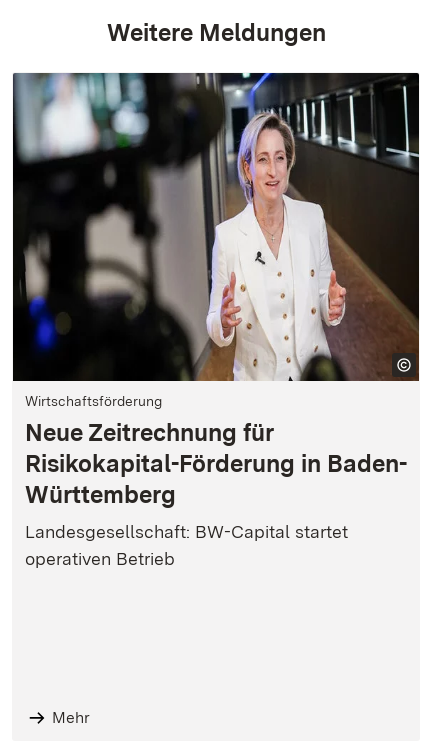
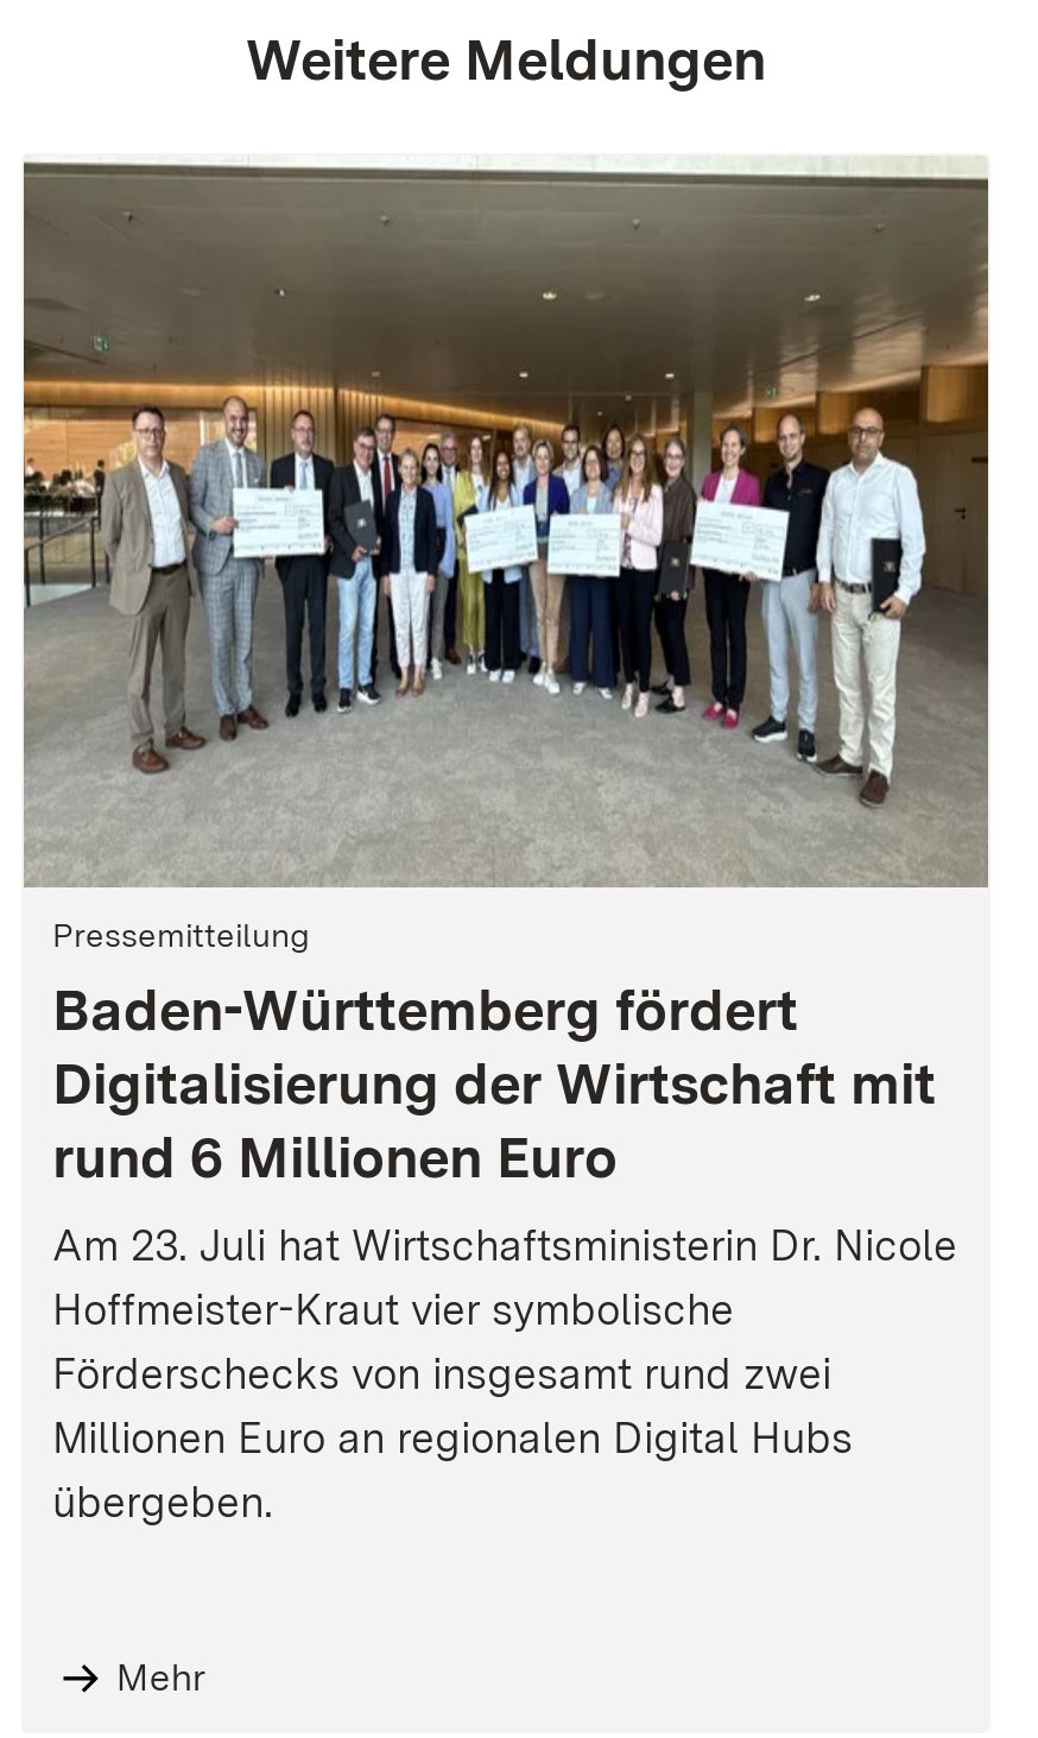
- [image]
- Wirtschaftsförderung
- Neue Zeitrechnung für
- Risikokapital-Förderung in Baden-
- Württemberg
- Landesgesellschaft: BW-Capital startet
- operativen Betrieb
+ [image]
+ Pressemitteilung
+ Baden-Württemberg fördert
+ Digitalisierung der Wirtschaft mit
+ rund 6 Millionen Euro
+ Am 23. Juli hat Wirtschaftsministerin Dr. Nicole
+ Hoffmeister-Kraut vier symbolische
+ Förderschecks von insgesamt rund zwei
+ Millionen Euro an regionalen Digital Hubs
+ übergeben.
